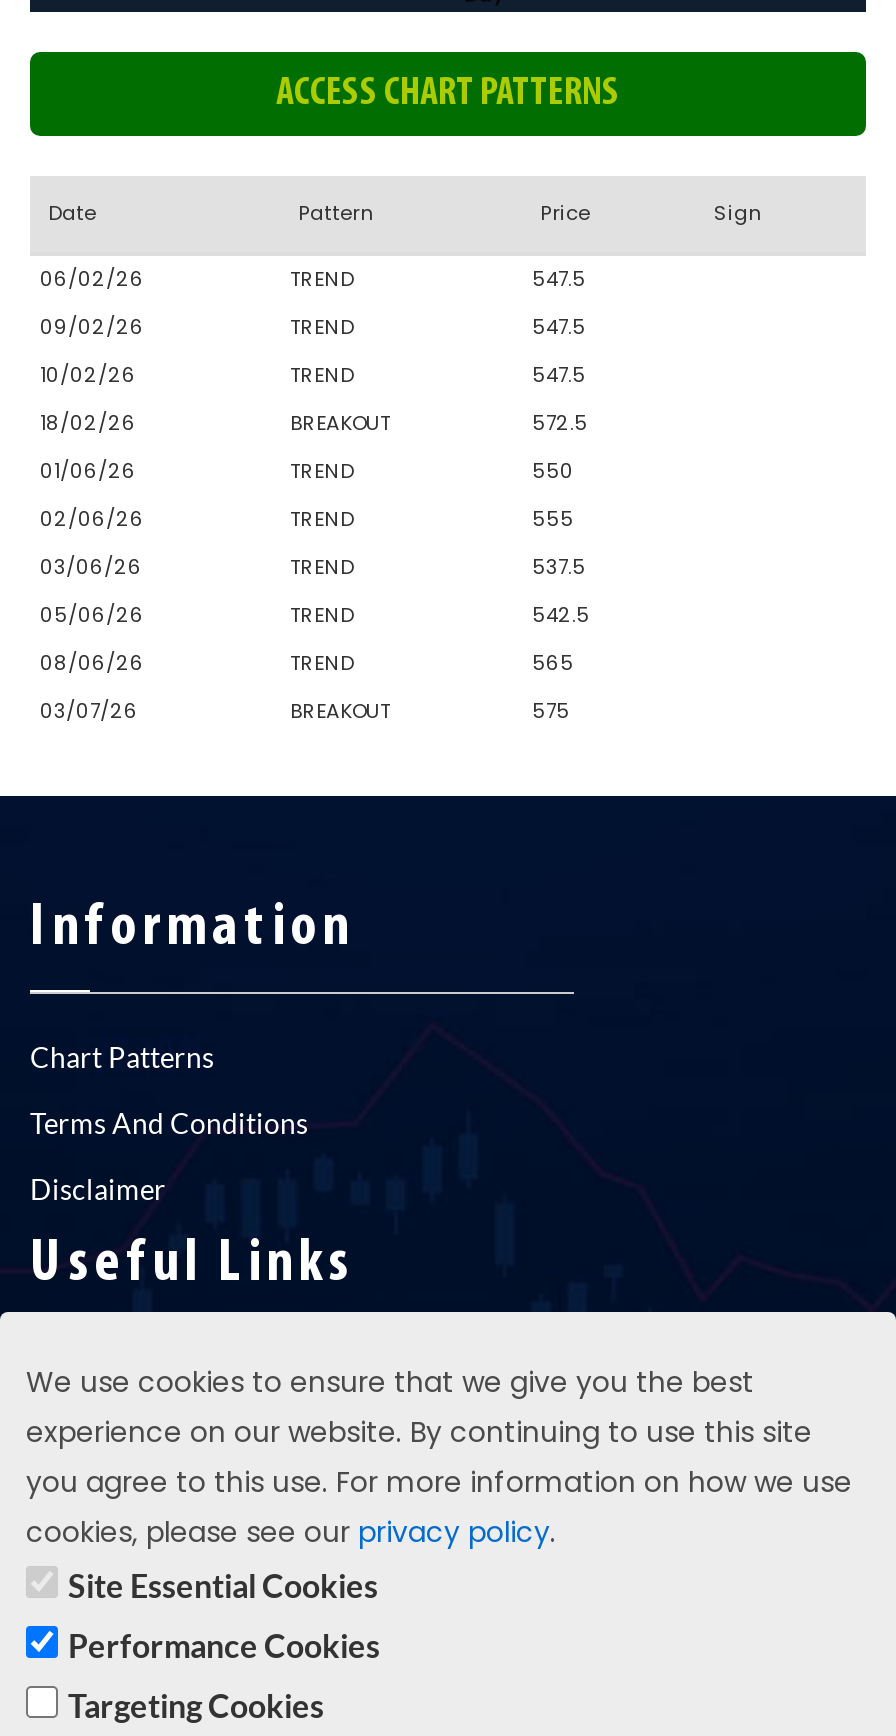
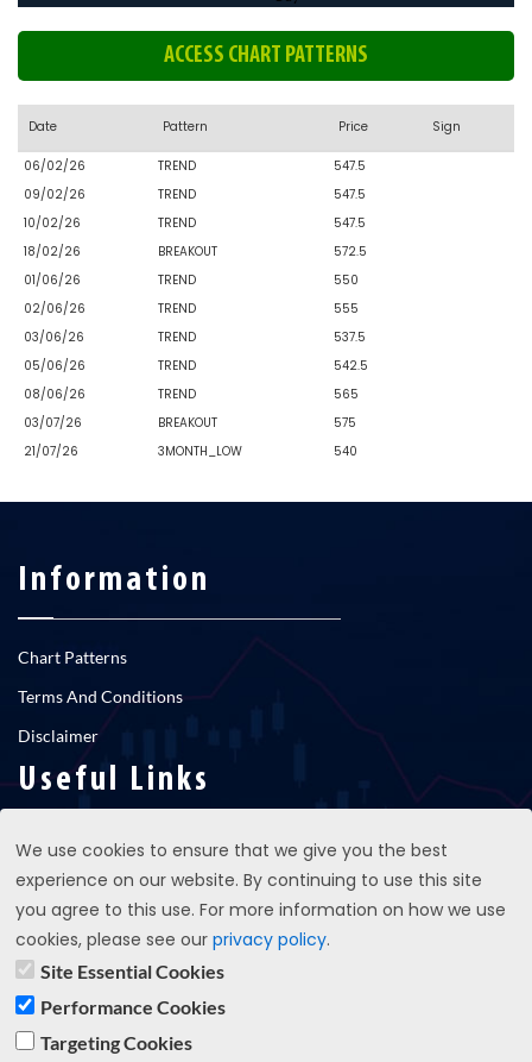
+ 21/07/26
+ 3MONTH_LOW
+ 540
